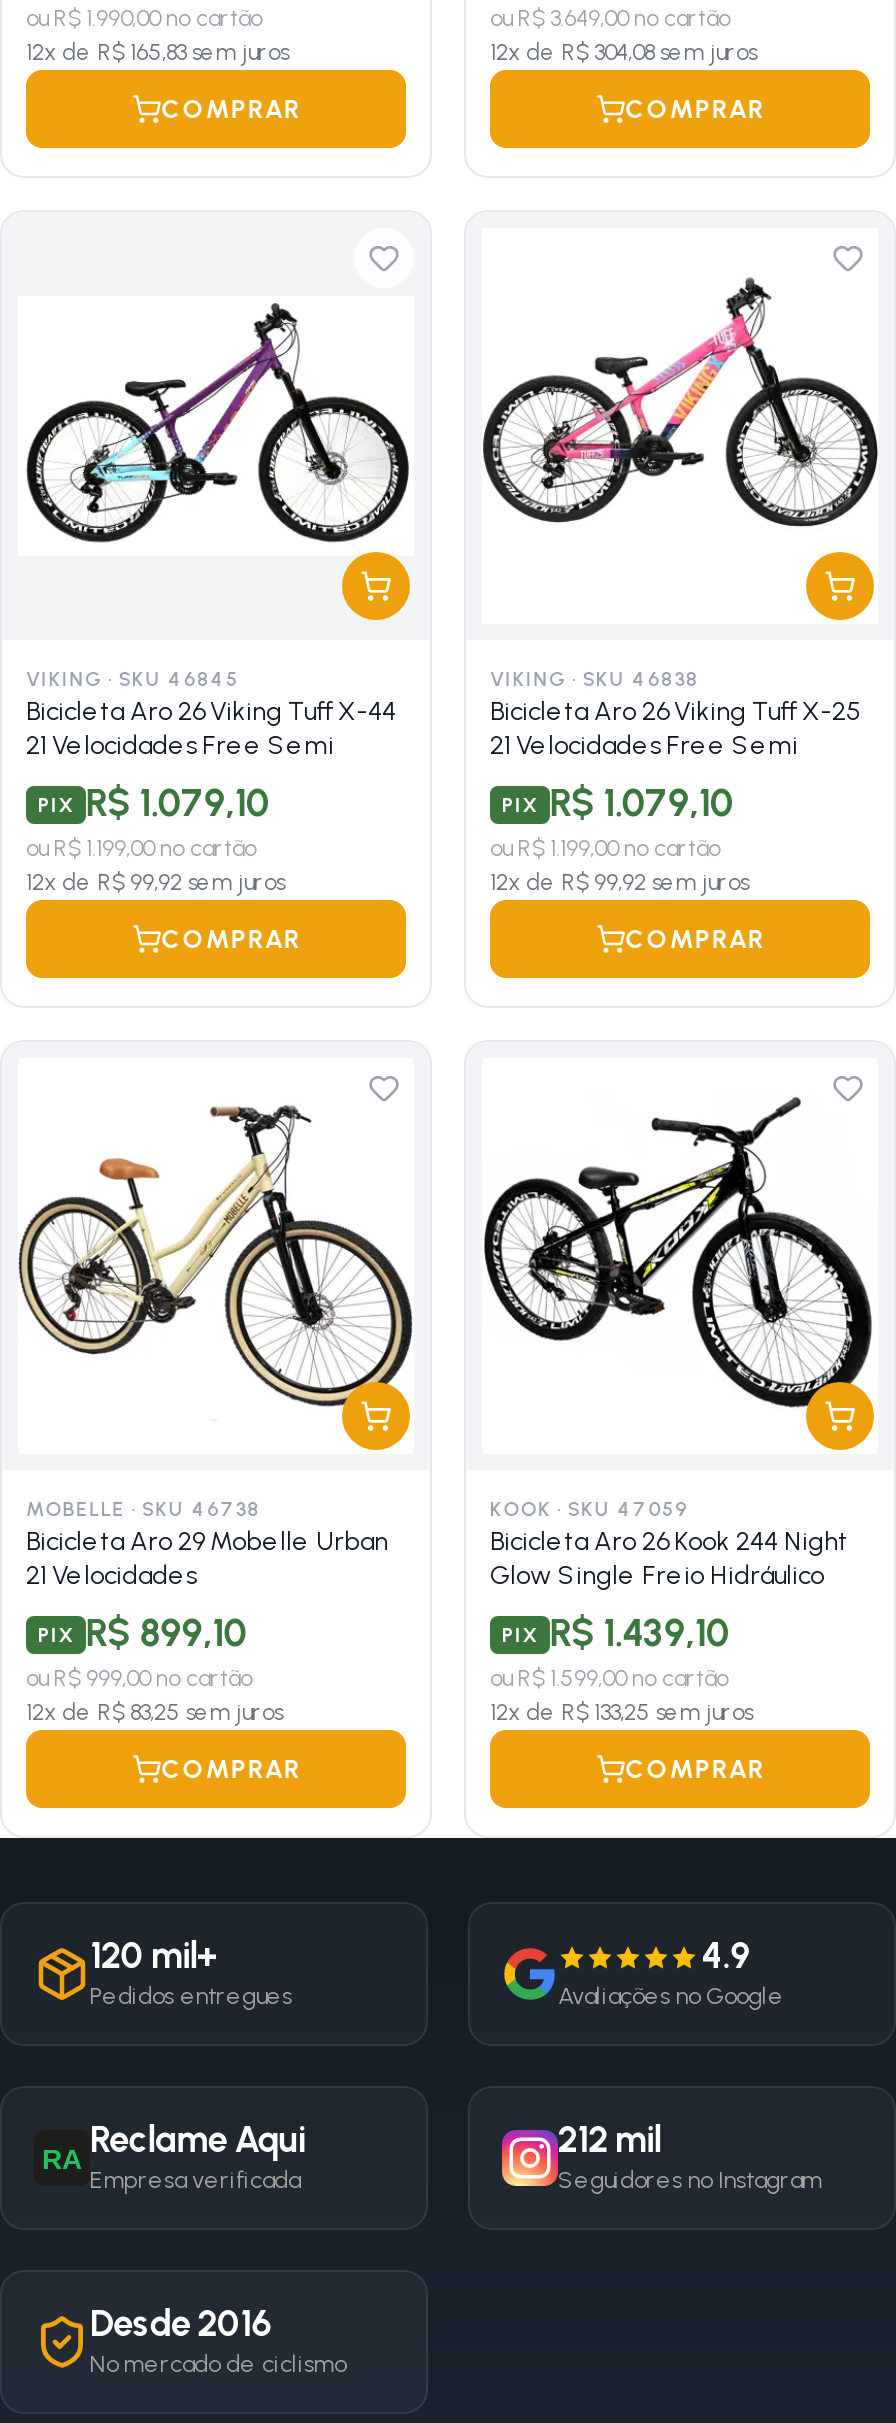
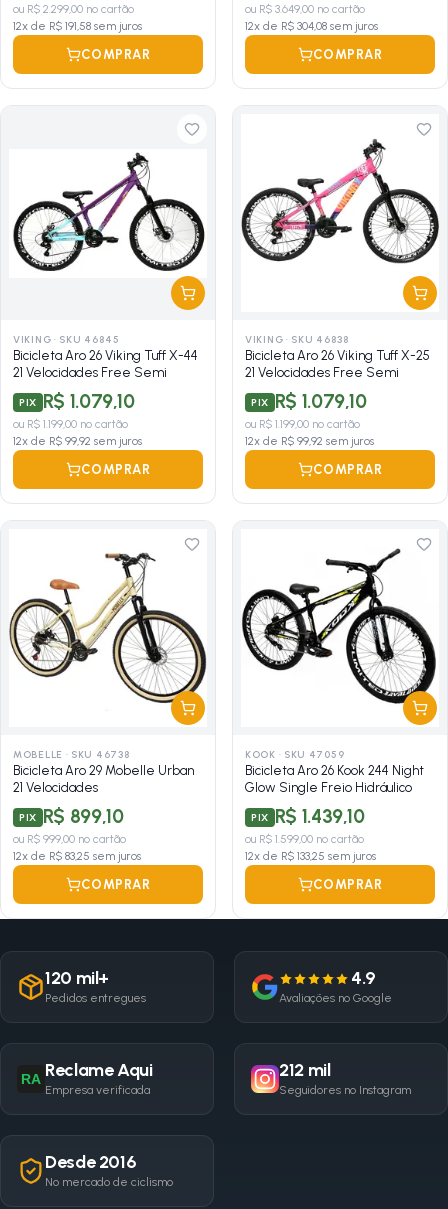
- ou R$ 1.990,00 no cartão
+ ou R$ 2.299,00 no cartão

- 12x de R$ 165,83 sem juros
+ 12x de R$ 191,58 sem juros
